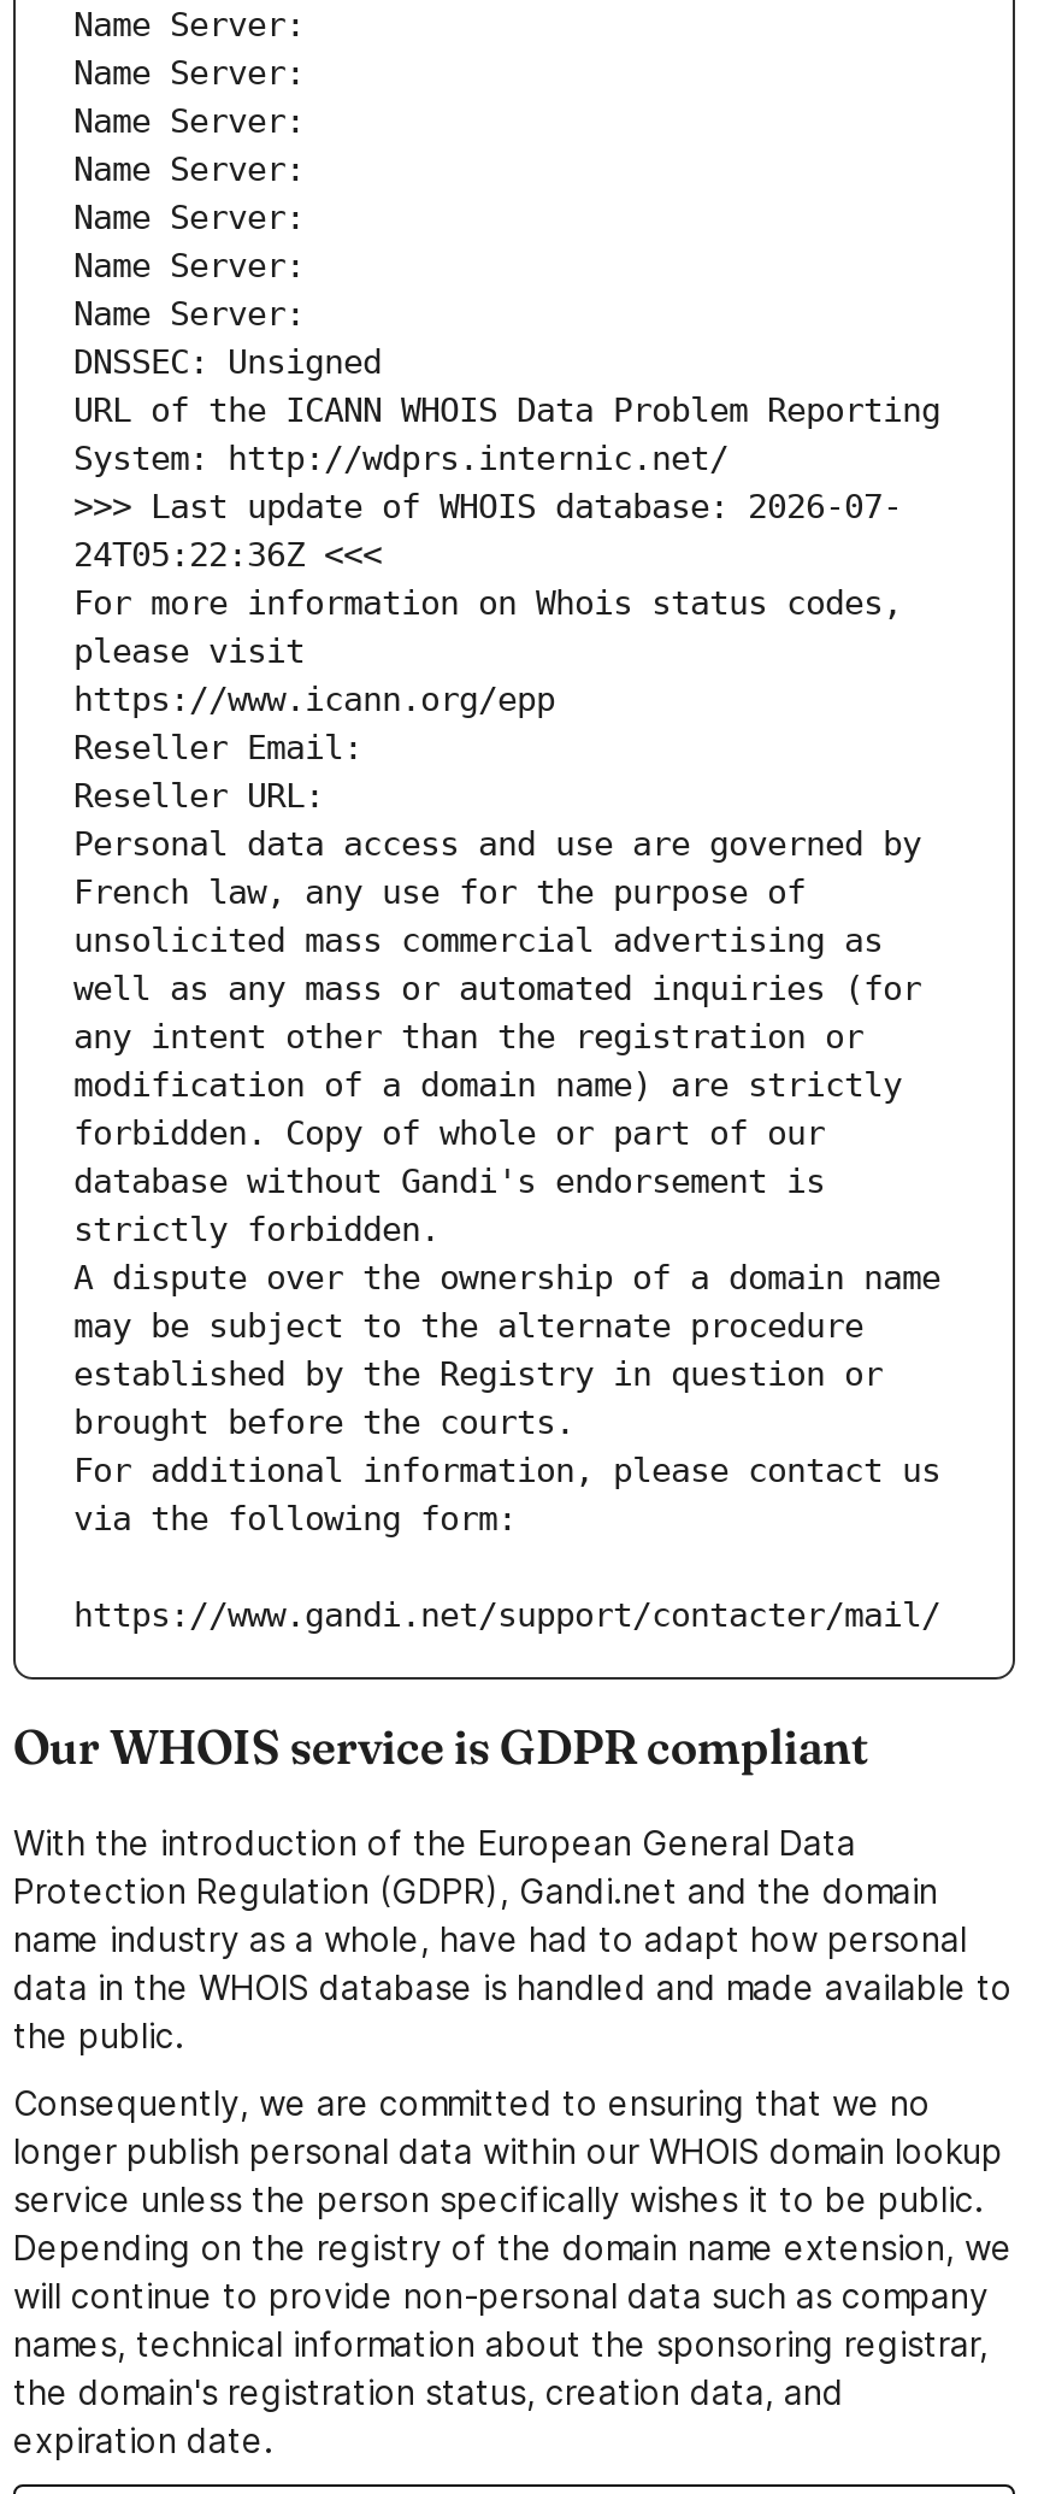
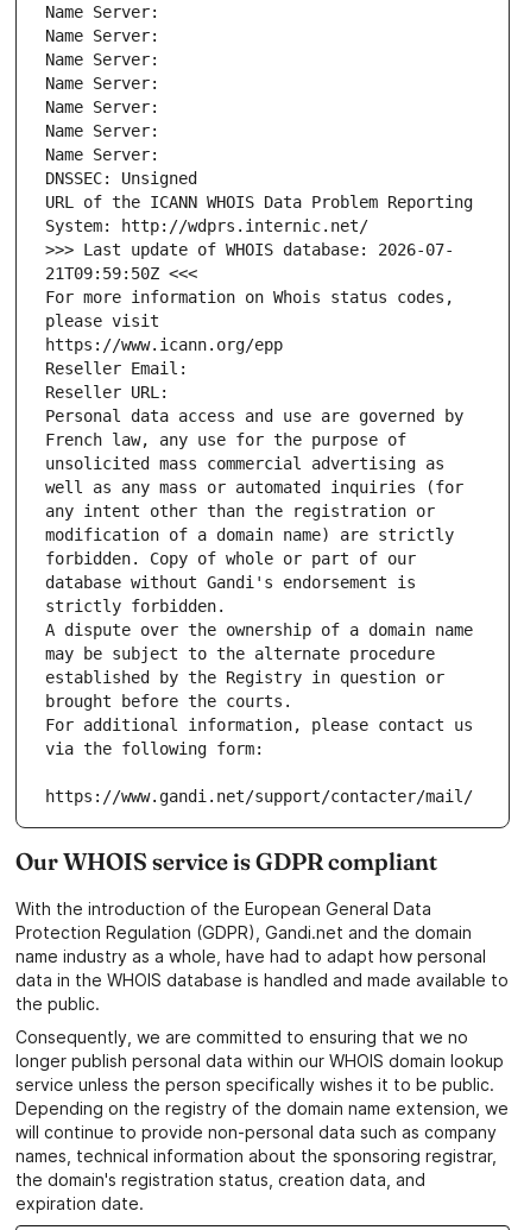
- 24T05:22:36Z <<<
+ 21T09:59:50Z <<<
